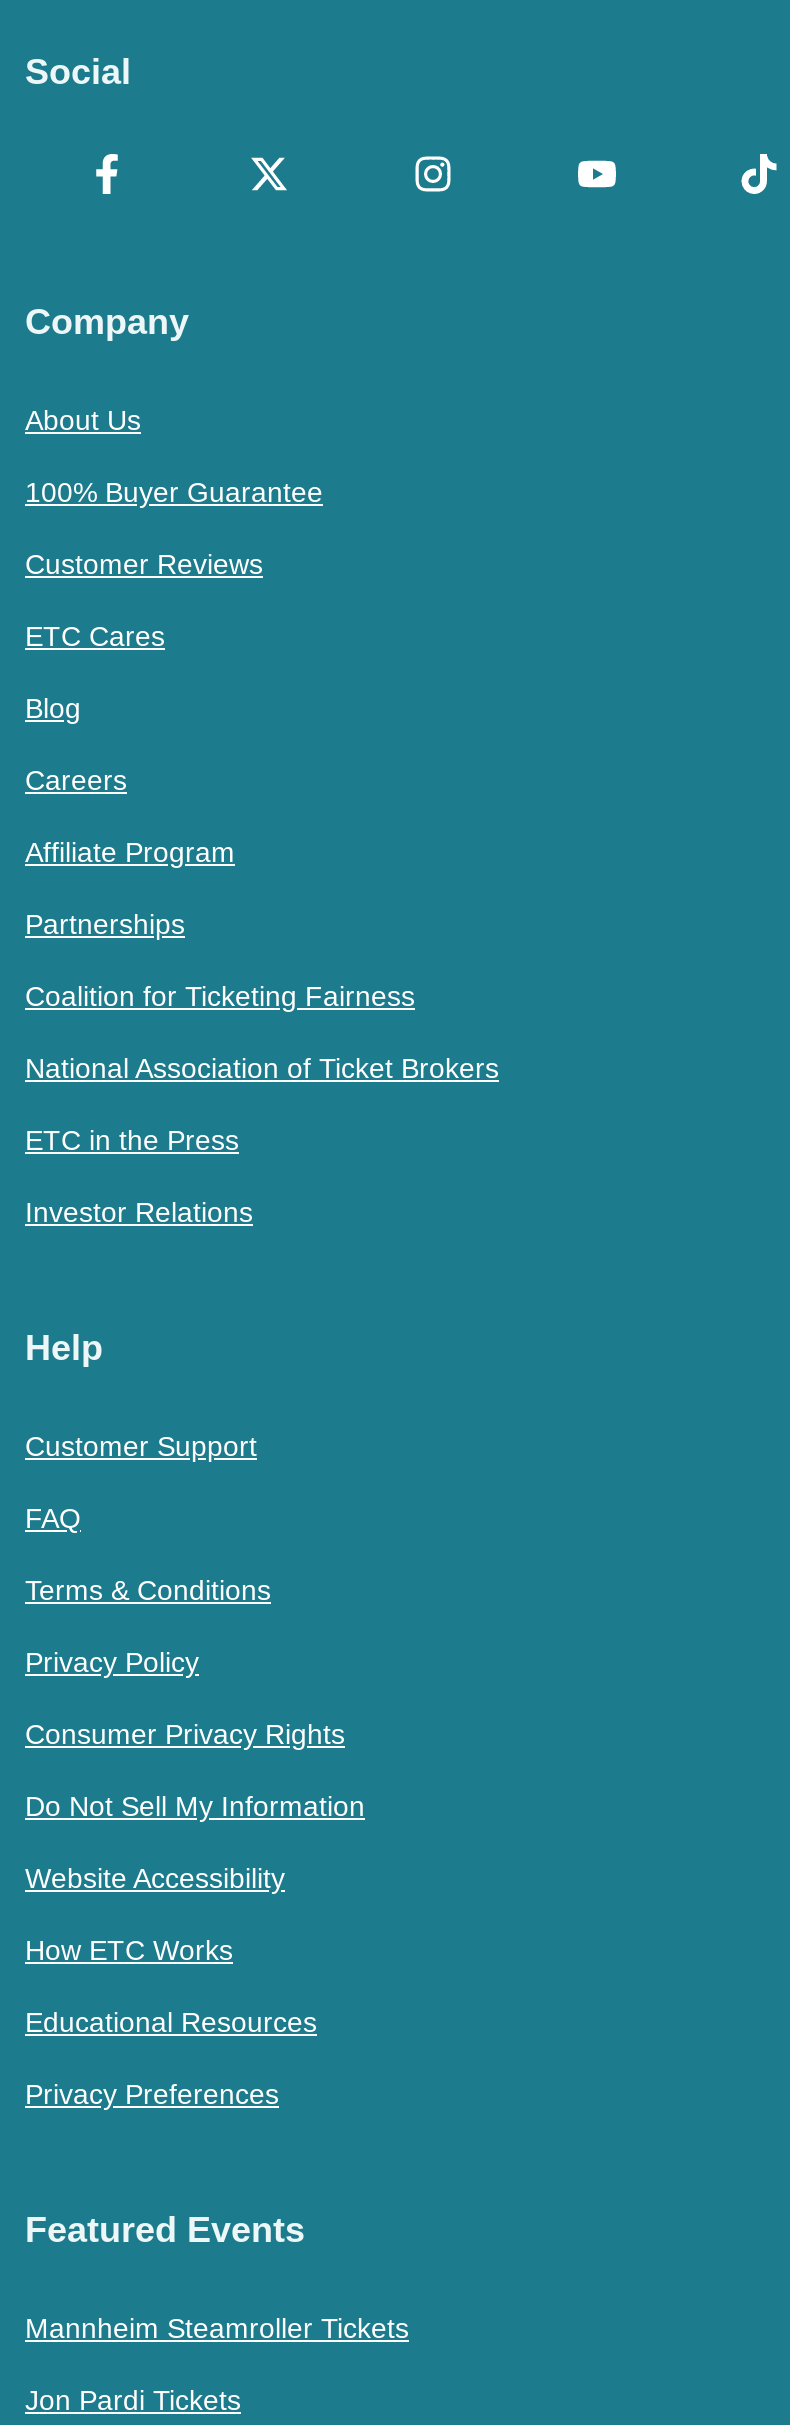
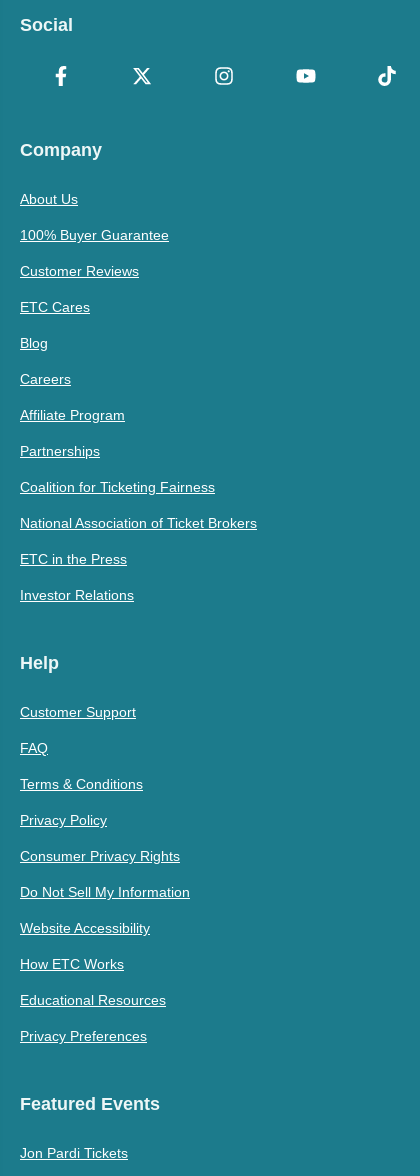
- Mannheim Steamroller Tickets
